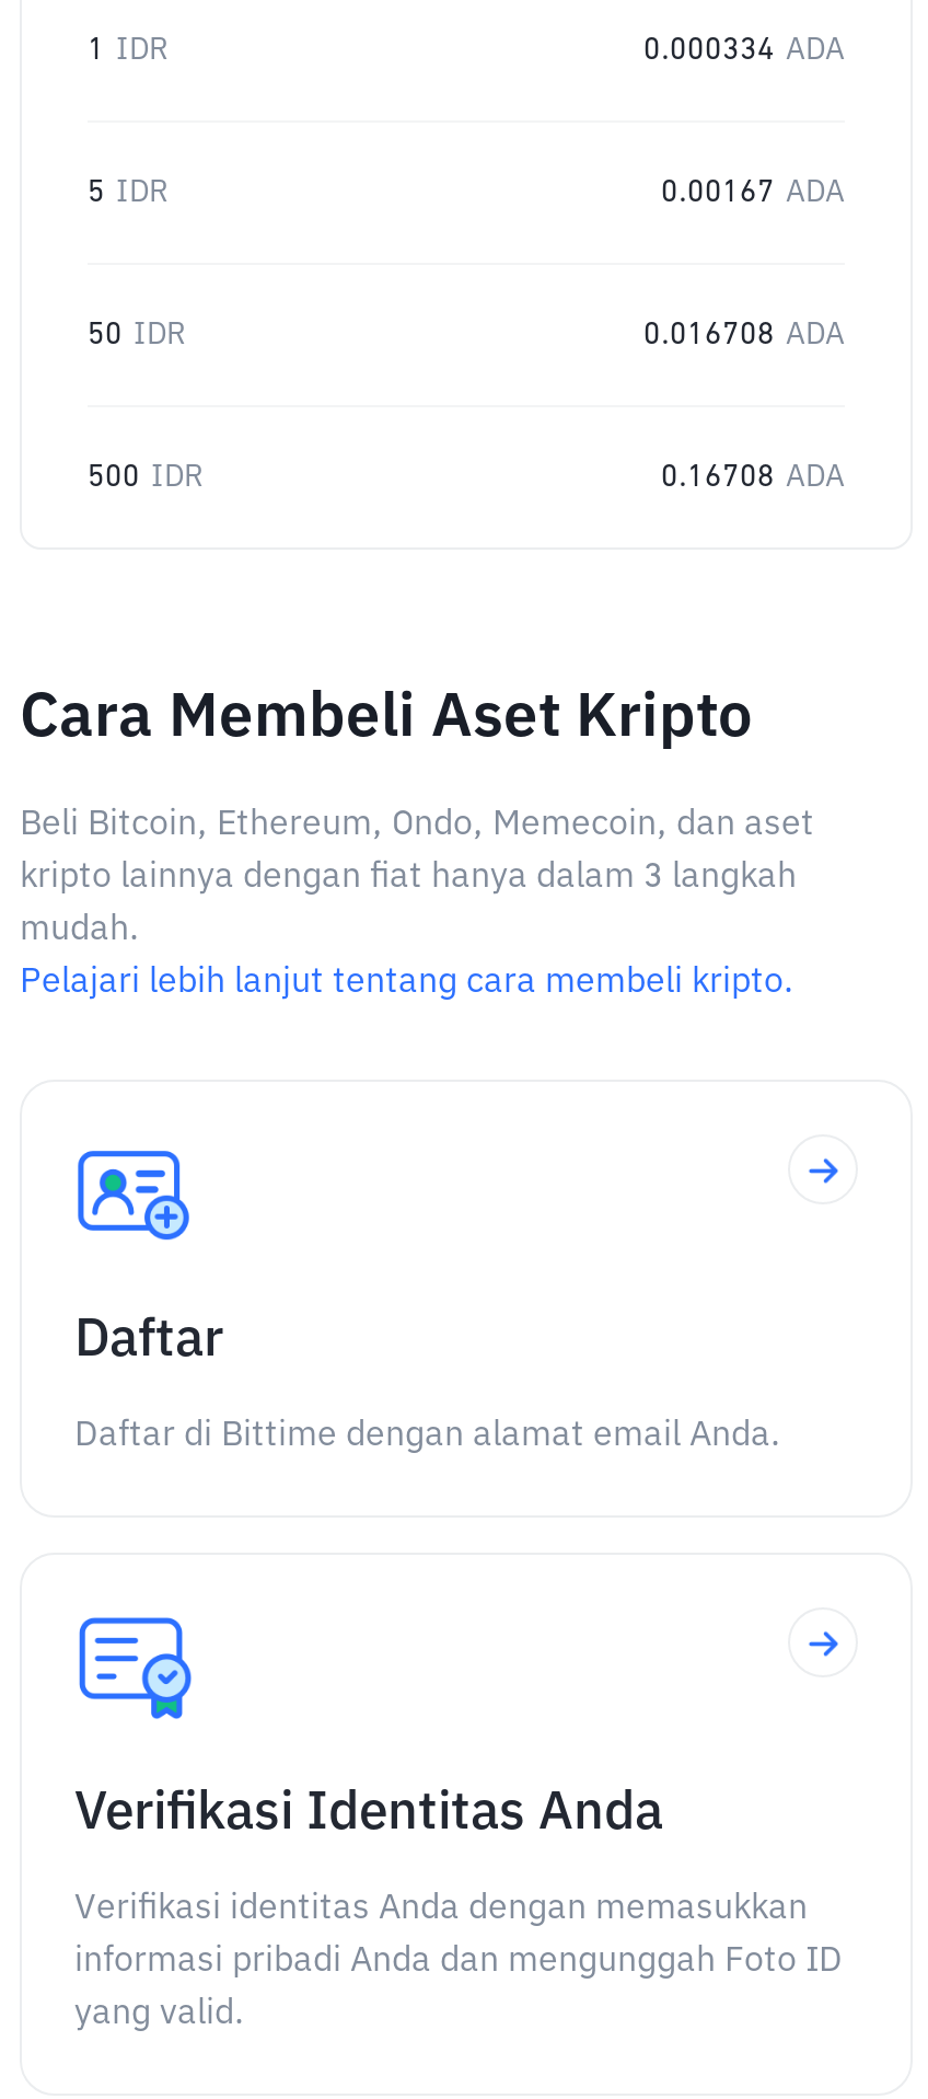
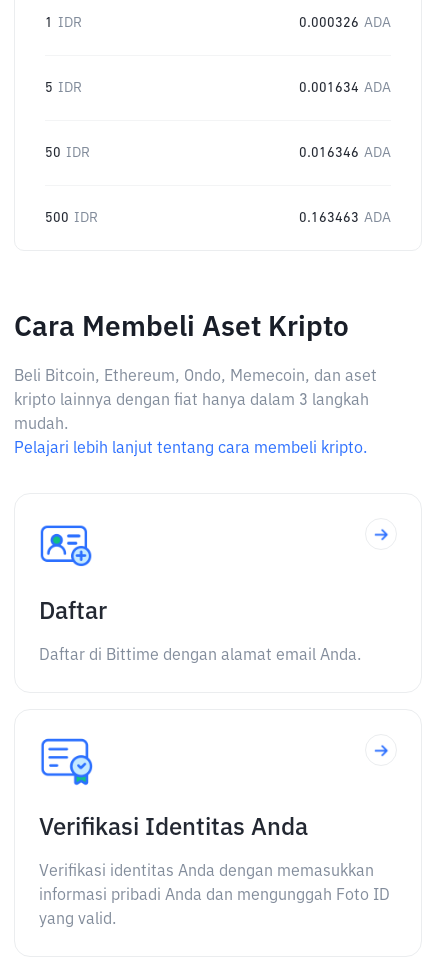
- 0.000334 ADA
+ 0.000326 ADA

- 0.00167 ADA
+ 0.001634 ADA

- 0.016708 ADA
+ 0.016346 ADA

- 0.16708 ADA
+ 0.163463 ADA
